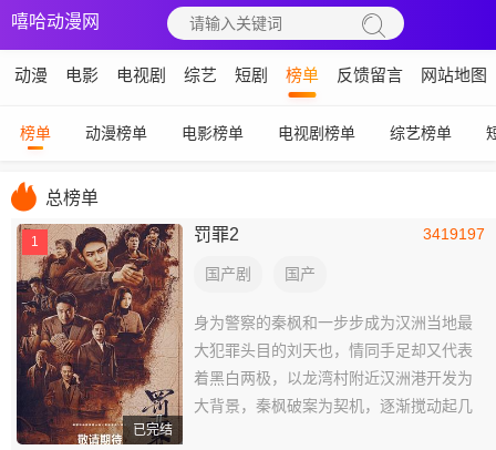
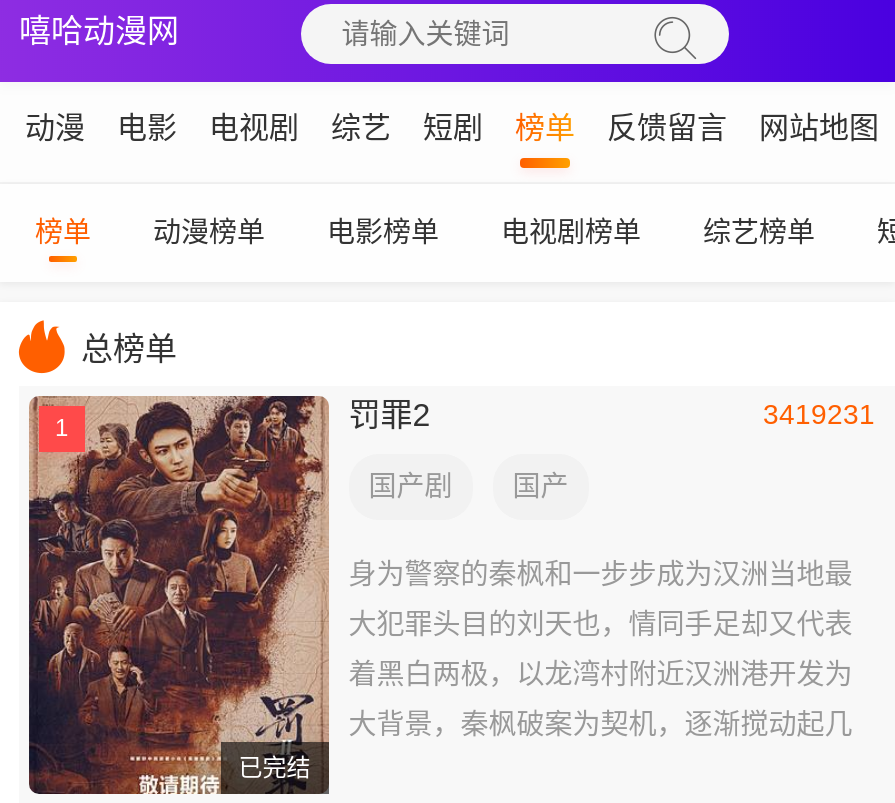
- 3419197
+ 3419231
